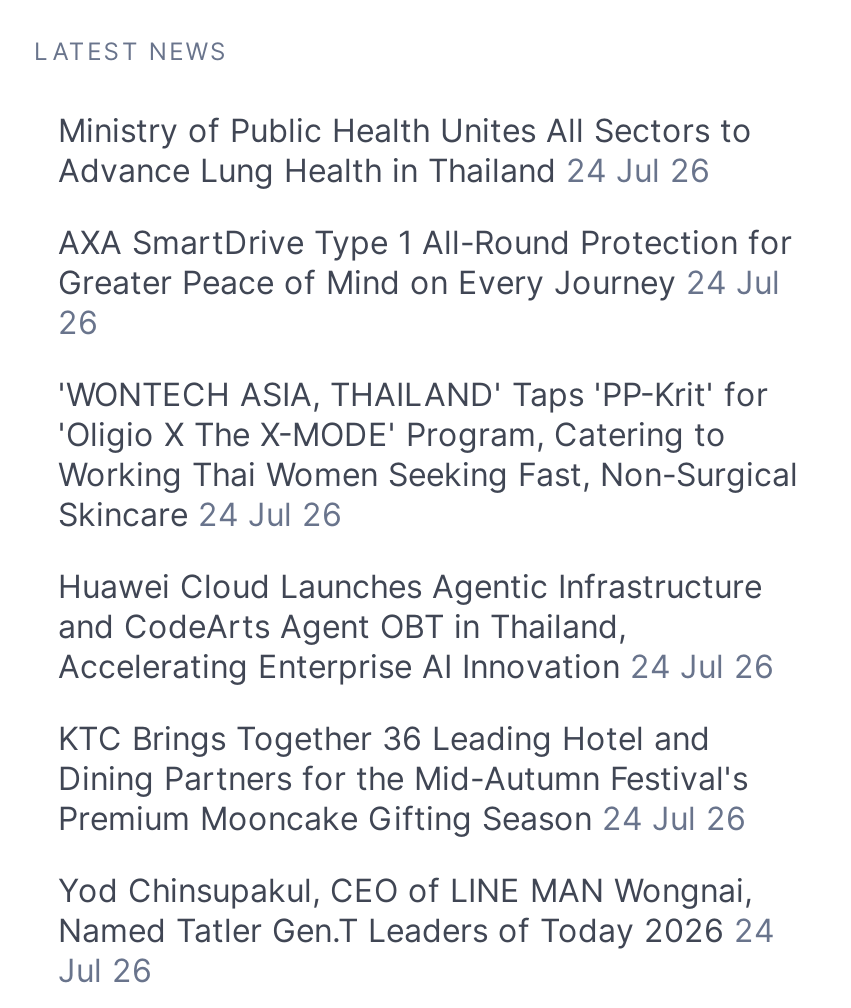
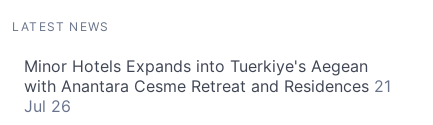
- Ministry of Public Health Unites All Sectors to
- Advance Lung Health in Thailand 24 Jul 26
- AXA SmartDrive Type 1 All-Round Protection for
- Greater Peace of Mind on Every Journey 24 Jul
- 26
- 'WONTECH ASIA, THAILAND' Taps 'PP-Krit' for
- 'Oligio X The X-MODE' Program, Catering to
- Working Thai Women Seeking Fast, Non-Surgical
- Skincare 24 Jul 26
- Huawei Cloud Launches Agentic Infrastructure
- and CodeArts Agent OBT in Thailand,
- Accelerating Enterprise AI Innovation 24 Jul 26
- KTC Brings Together 36 Leading Hotel and
- Dining Partners for the Mid-Autumn Festival's
- Premium Mooncake Gifting Season 24 Jul 26
- Yod Chinsupakul, CEO of LINE MAN Wongnai,
- Named Tatler Gen.T Leaders of Today 2026 24
+ Minor Hotels Expands into Tuerkiye's Aegean
+ with Anantara Cesme Retreat and Residences 21
